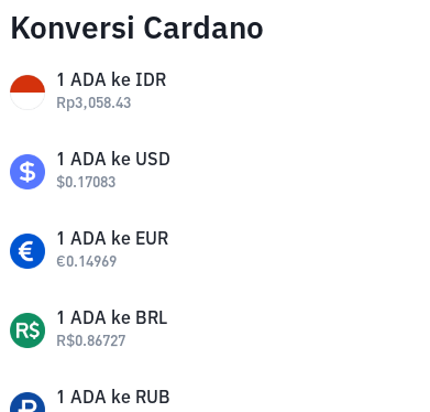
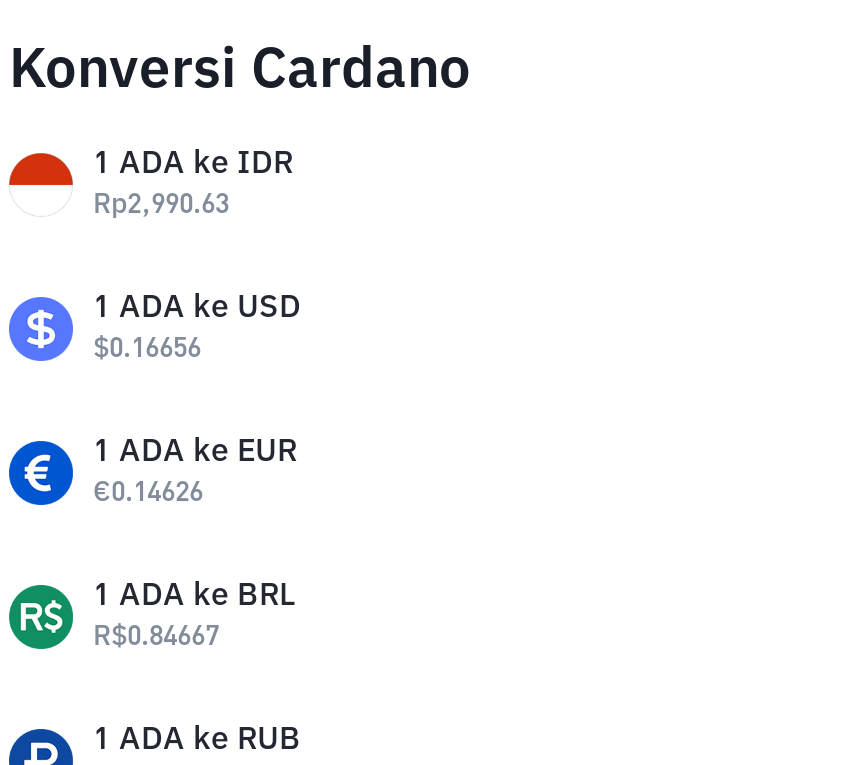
- Rp3,058.43
+ Rp2,990.63

- $0.17083
+ $0.16656

- €0.14969
+ €0.14626

- R$0.86727
+ R$0.84667
